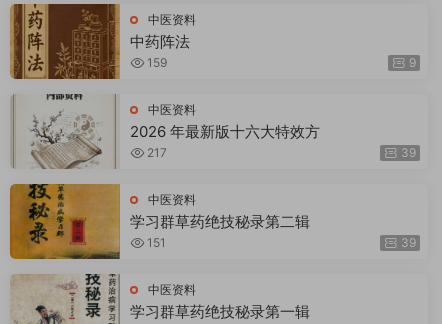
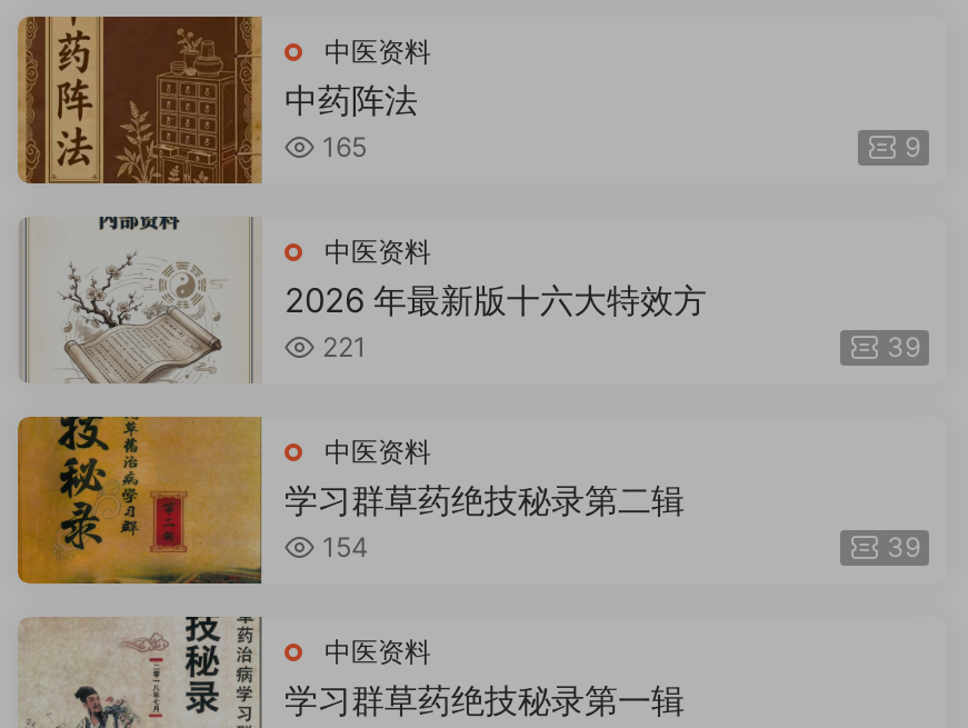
- 159
+ 165

- 217
+ 221

- 151
+ 154
